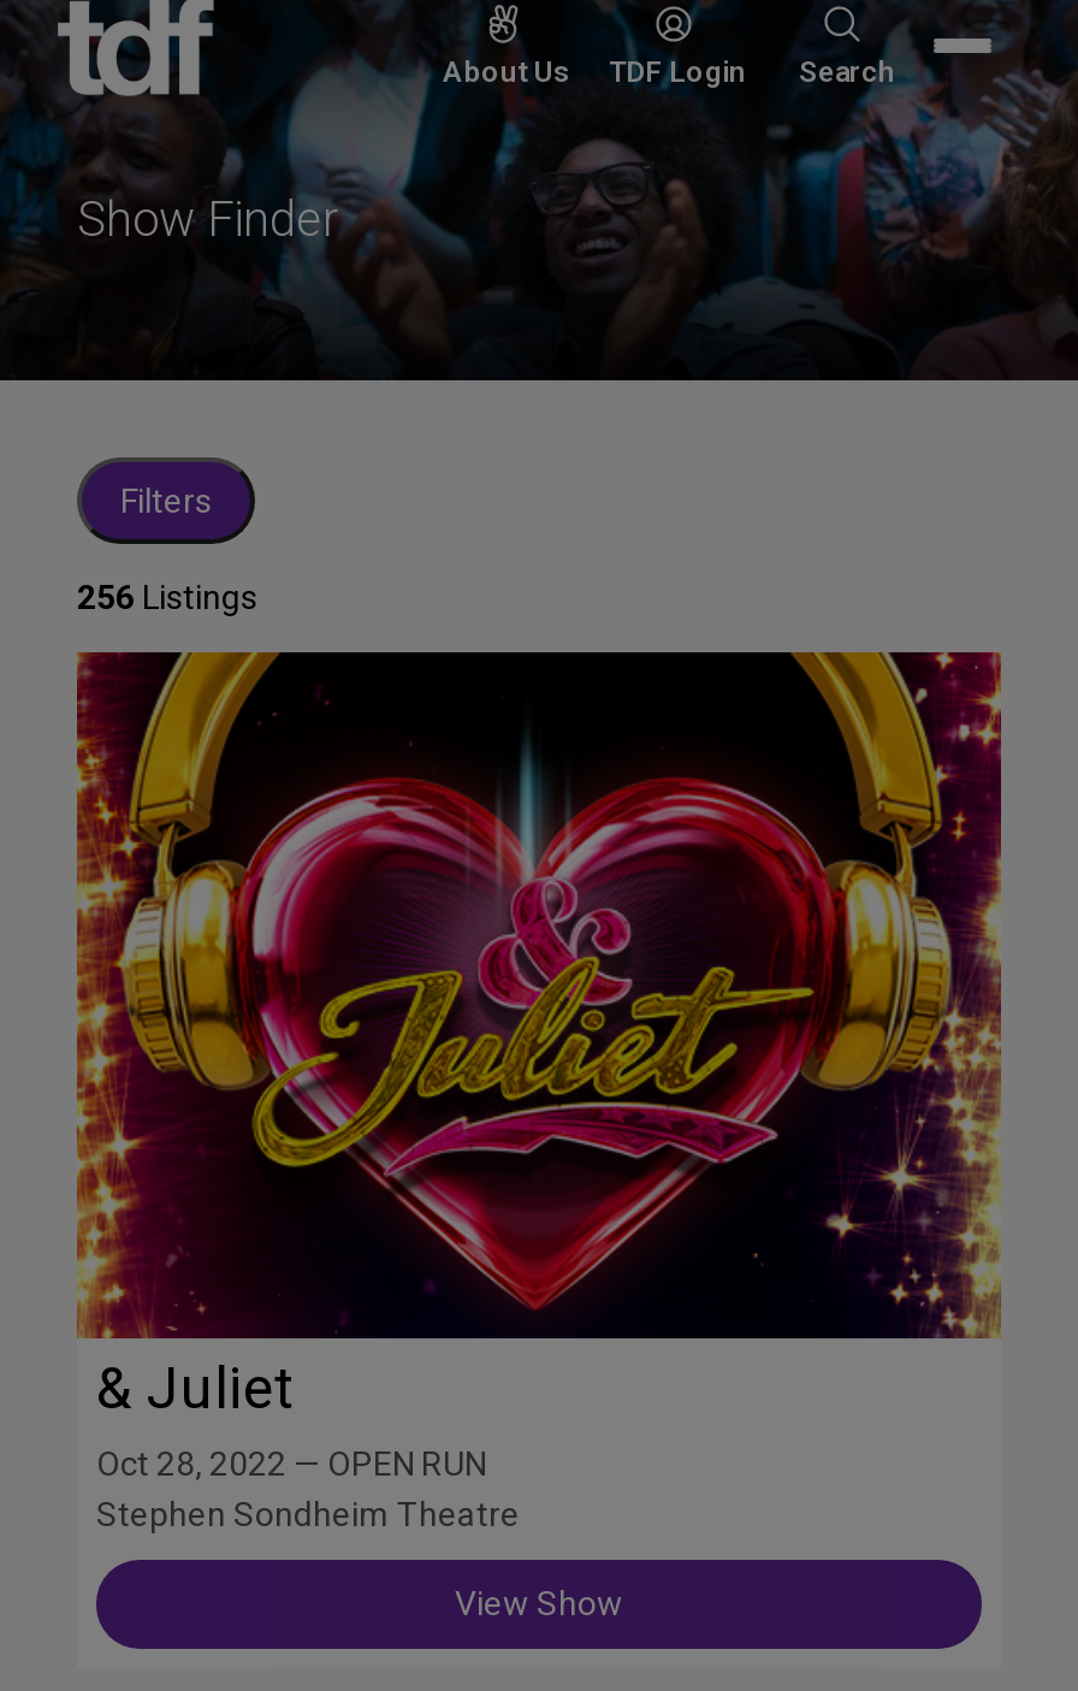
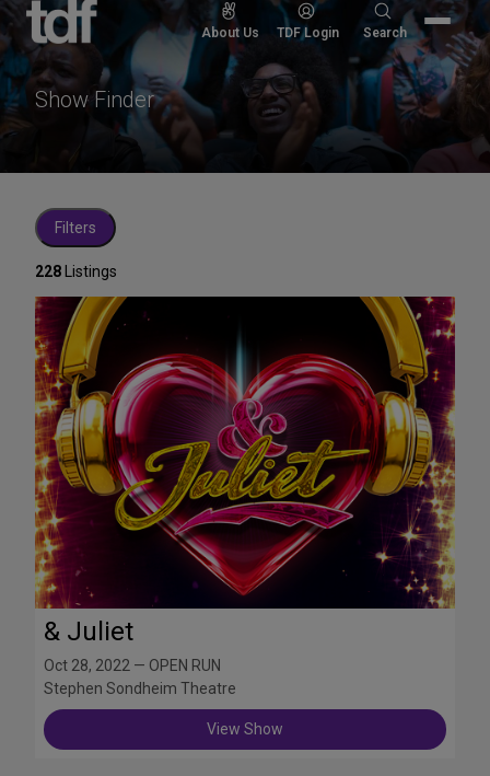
- 256 Listings
+ 228 Listings
